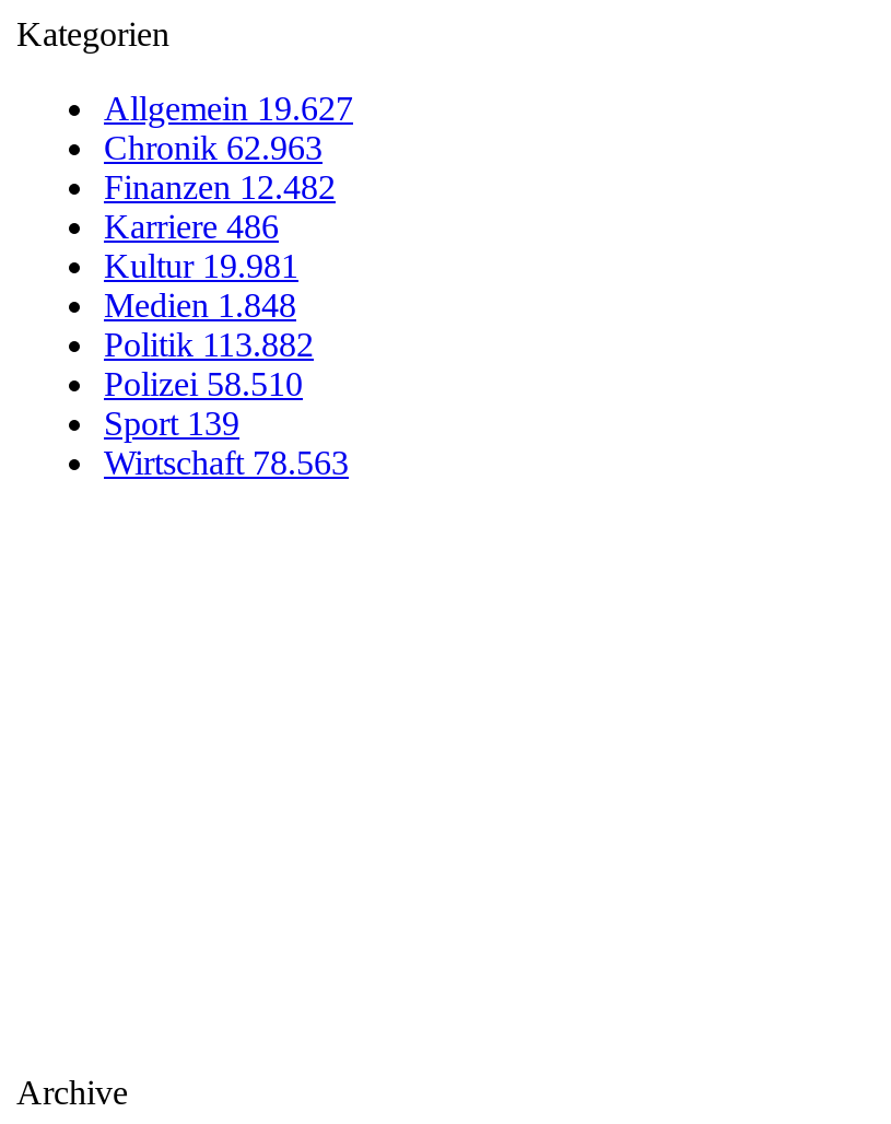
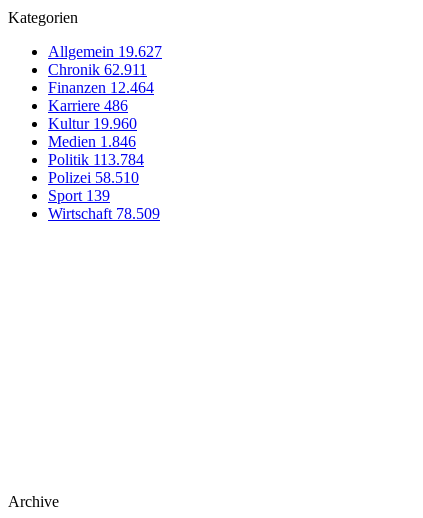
- Chronik 62.963
+ Chronik 62.911

- Finanzen 12.482
+ Finanzen 12.464

- Kultur 19.981
+ Kultur 19.960

- Medien 1.848
+ Medien 1.846

- Politik 113.882
+ Politik 113.784

- Wirtschaft 78.563
+ Wirtschaft 78.509
